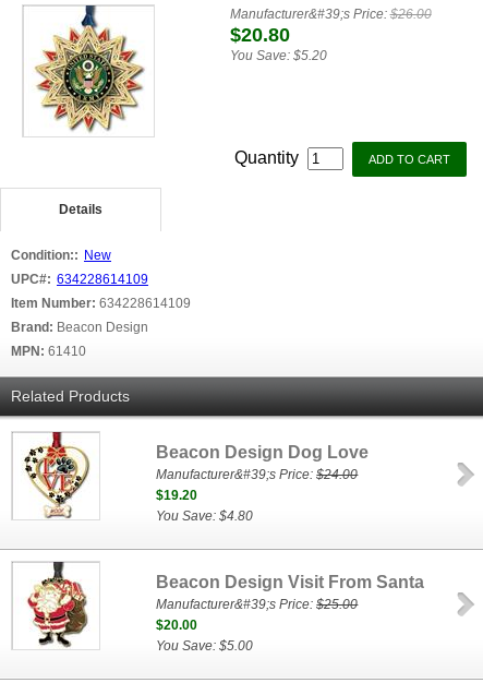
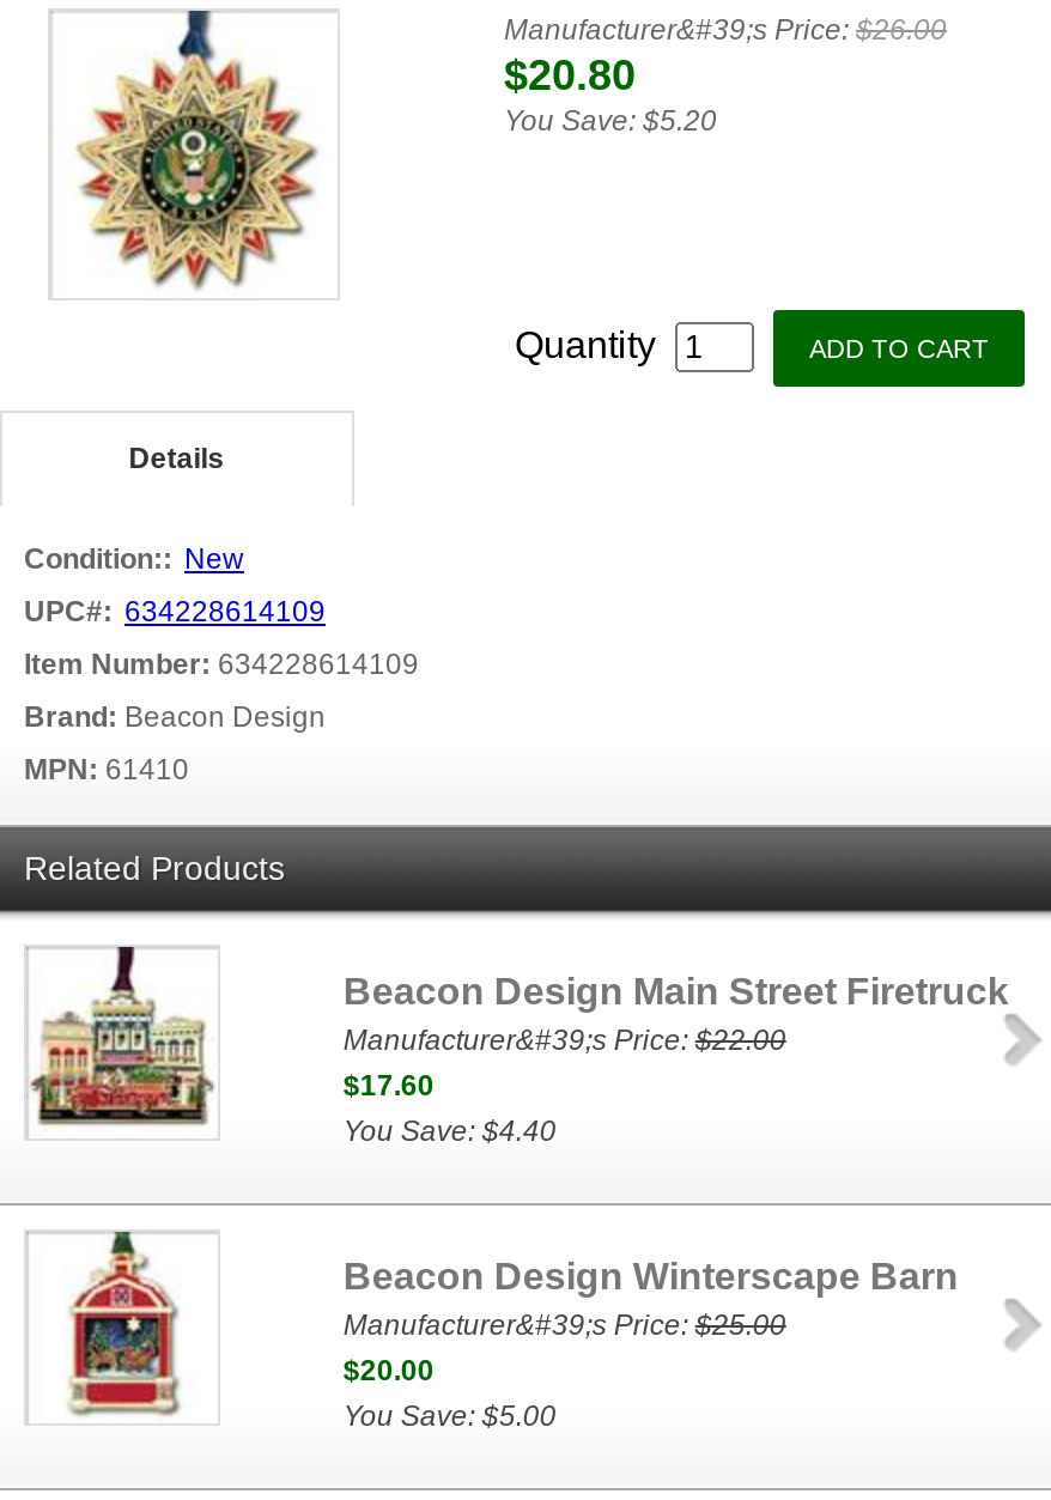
- [image]
+ [image]

- Beacon Design Dog Love
- Manufacturer&#39;s Price: $24.00
- $19.20
- You Save: $4.80
+ Beacon Design Main Street Firetruck
+ Manufacturer&#39;s Price: $22.00
+ $17.60
+ You Save: $4.40

- [image]
+ [image]

- Beacon Design Visit From Santa
+ Beacon Design Winterscape Barn
